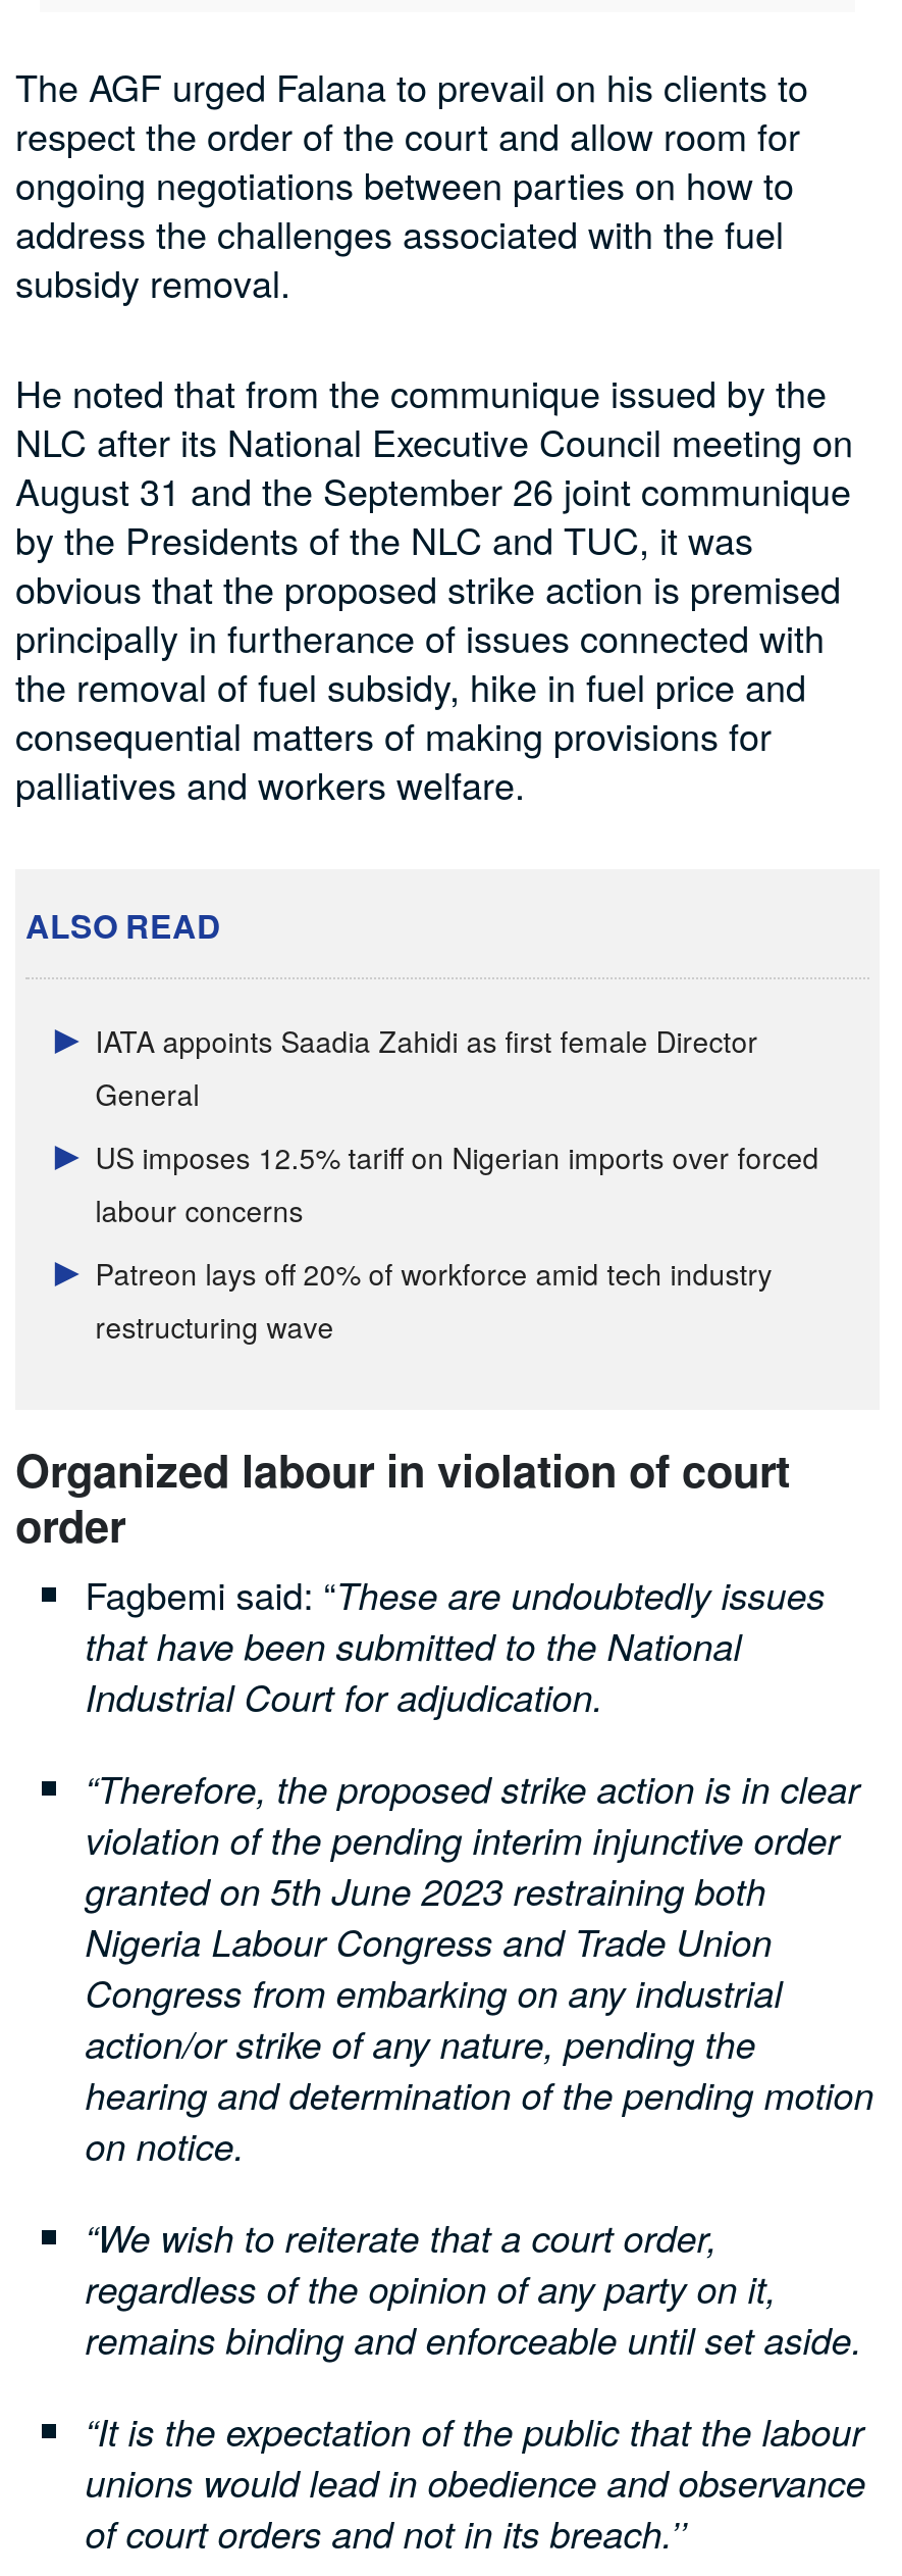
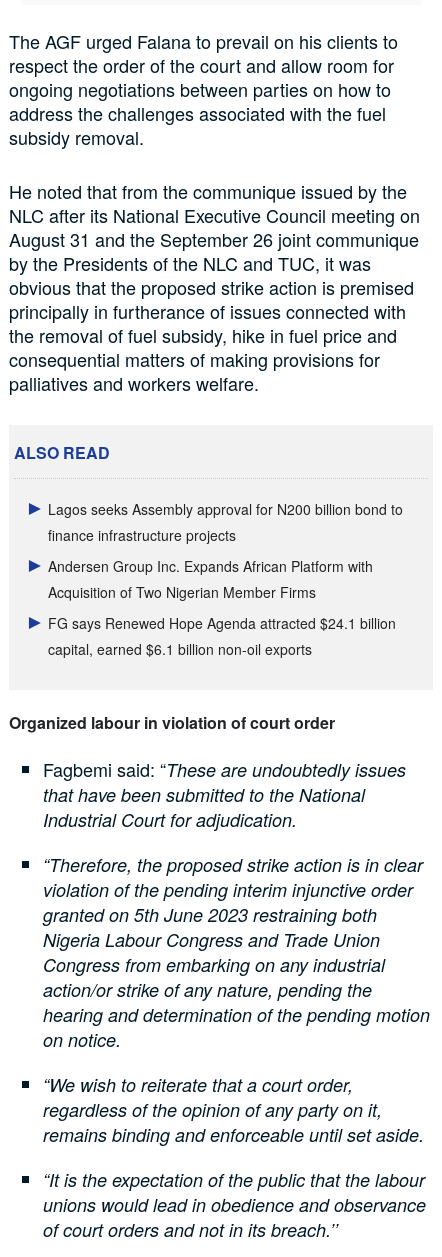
- IATA appoints Saadia Zahidi as first female Director
- General
+ Lagos seeks Assembly approval for N200 billion bond to
+ finance infrastructure projects

- US imposes 12.5% tariff on Nigerian imports over forced
- labour concerns
+ Andersen Group Inc. Expands African Platform with
+ Acquisition of Two Nigerian Member Firms

- Patreon lays off 20% of workforce amid tech industry
- restructuring wave
+ FG says Renewed Hope Agenda attracted $24.1 billion
+ capital, earned $6.1 billion non-oil exports
